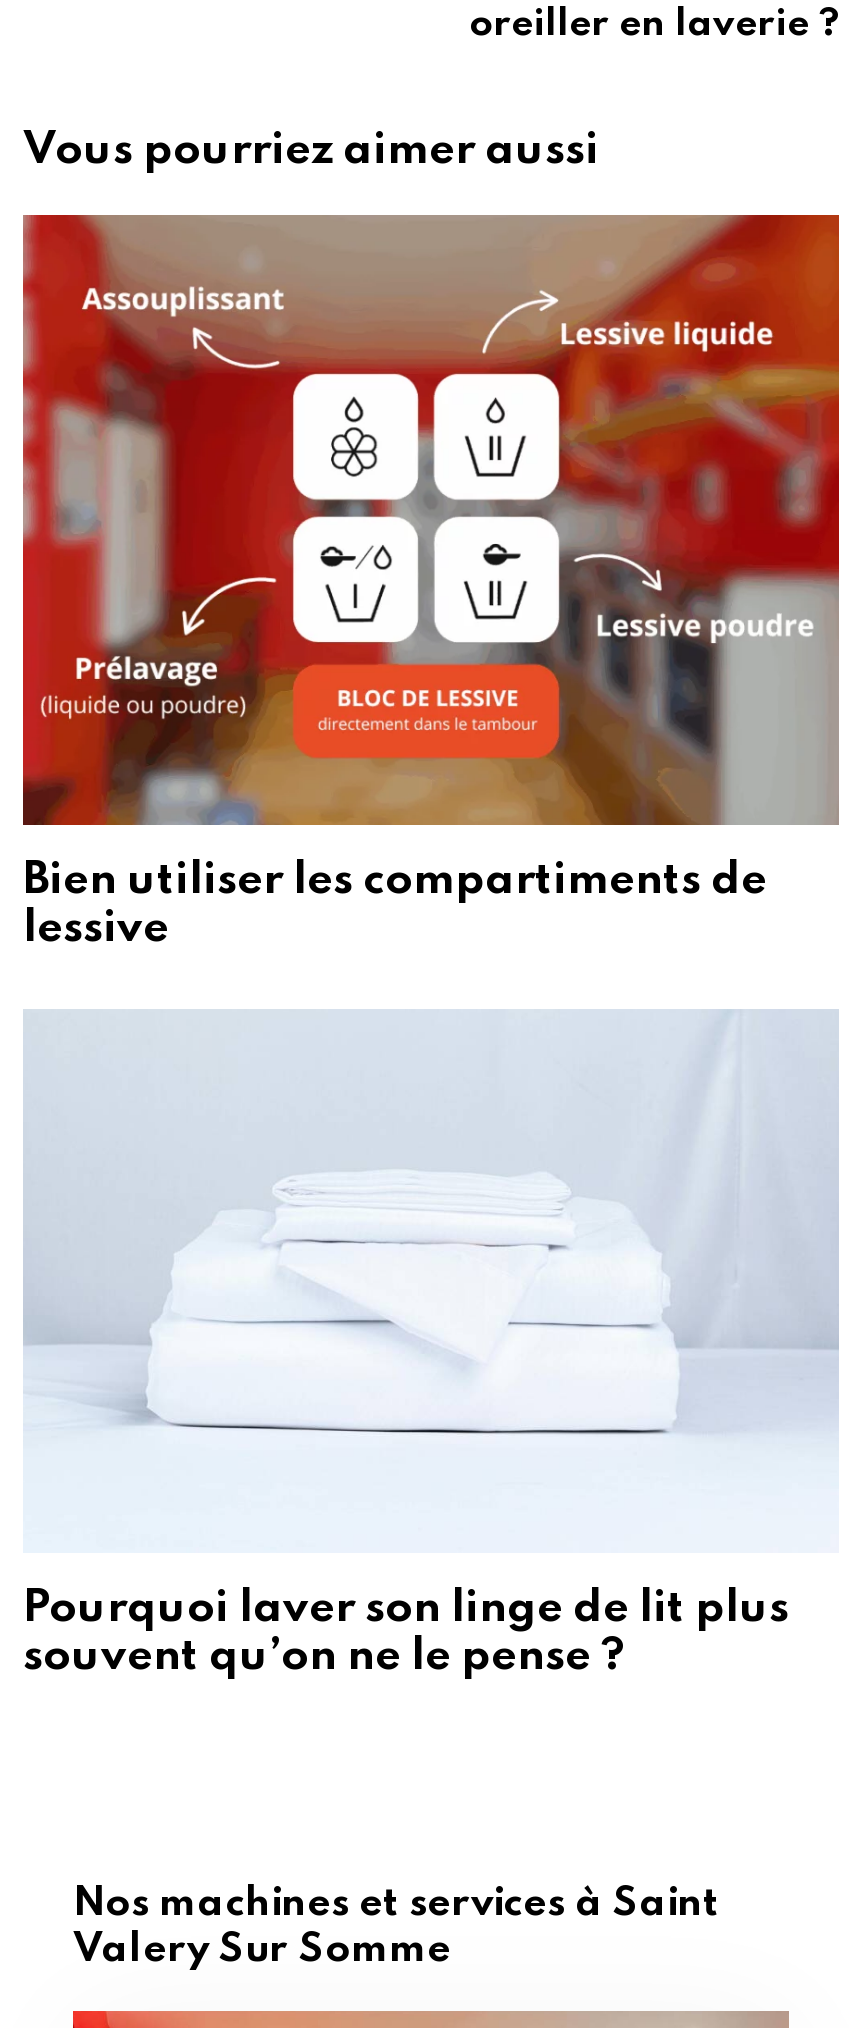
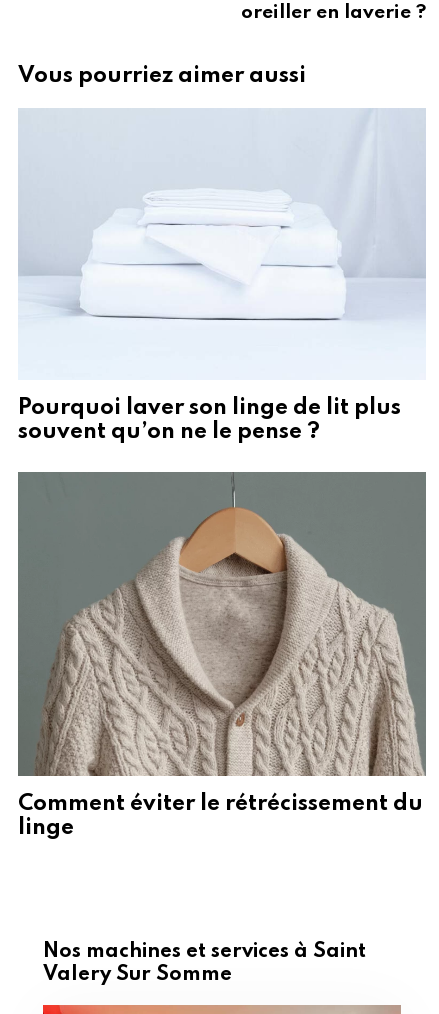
- [image]
- Bien utiliser les compartiments de
- lessive

moved up: Pourquoi laver son linge de lit plus | souvent qu’on ne le pense ?

+ [image]
+ Comment éviter le rétrécissement du
+ linge
